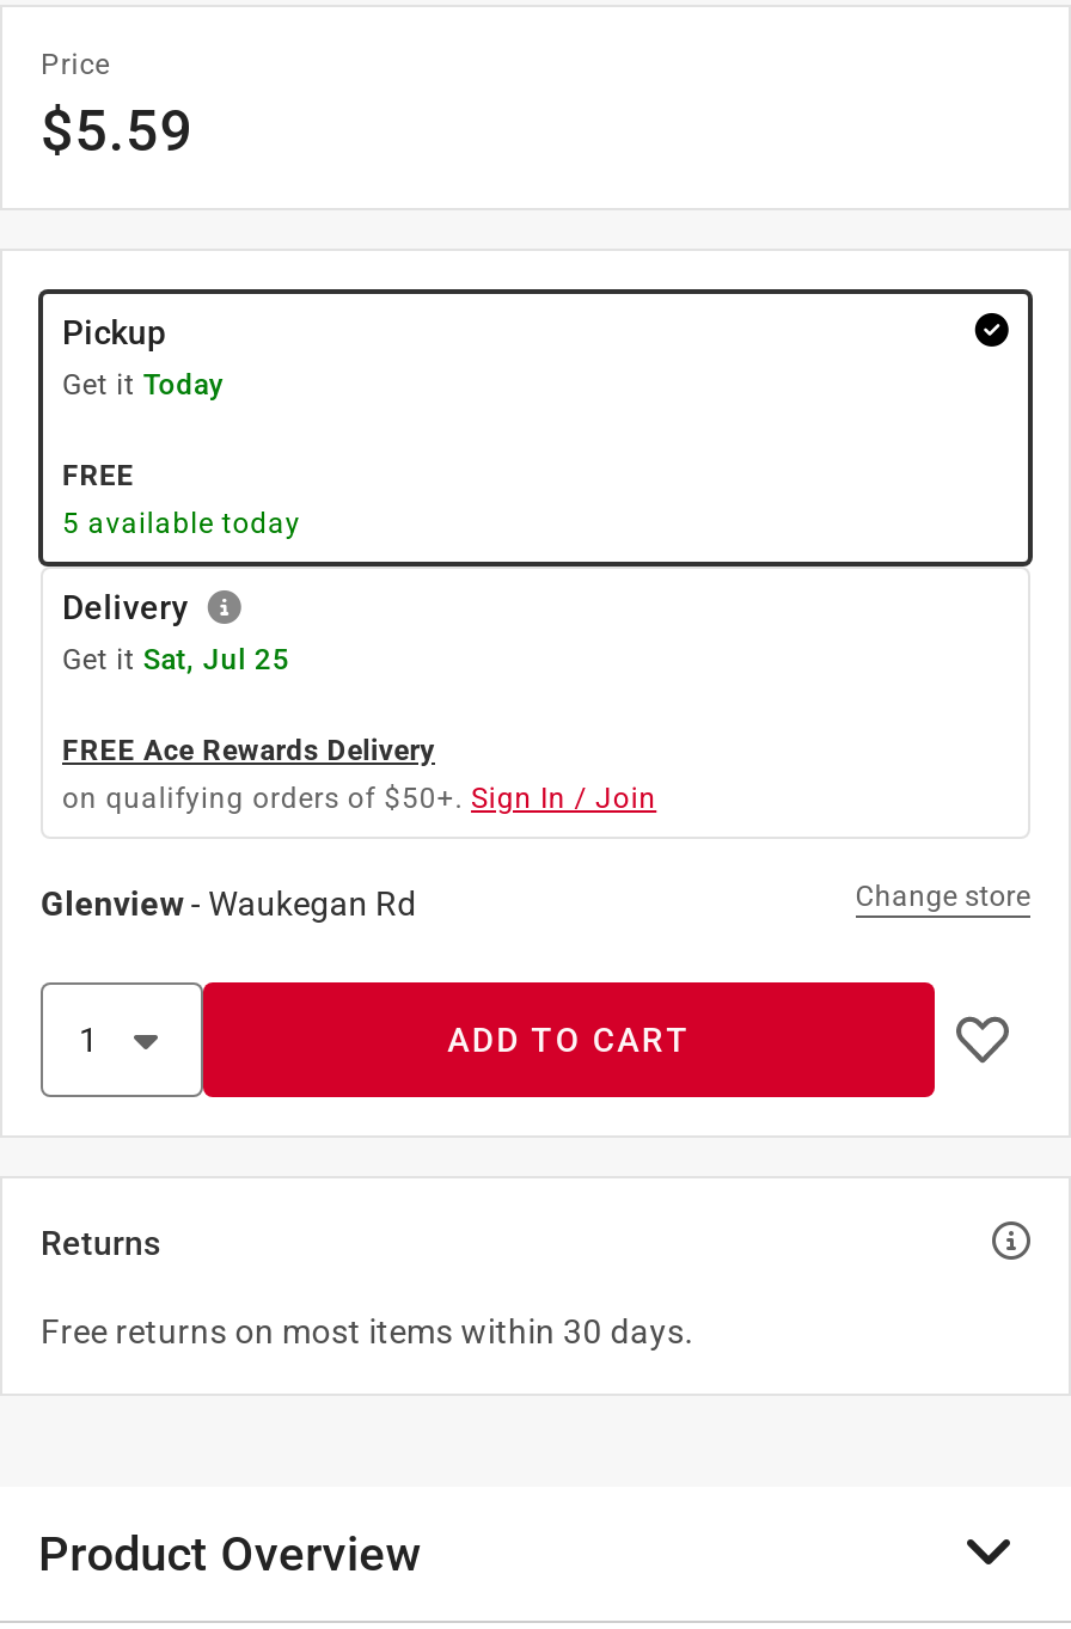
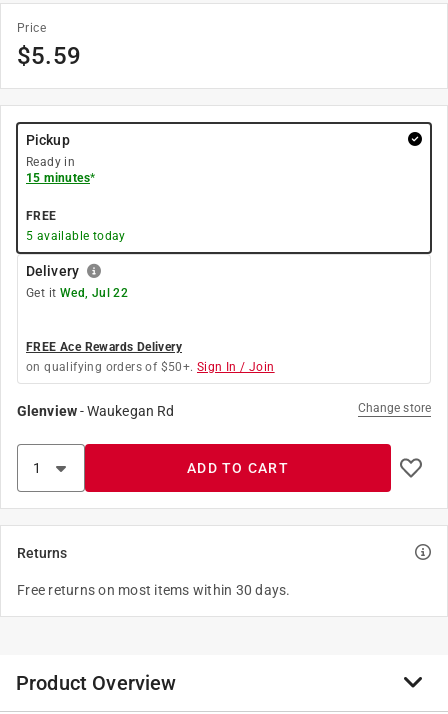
- Get it Today
+ Ready in
+ 15 minutes*

- Get it Sat, Jul 25
+ Get it Wed, Jul 22
